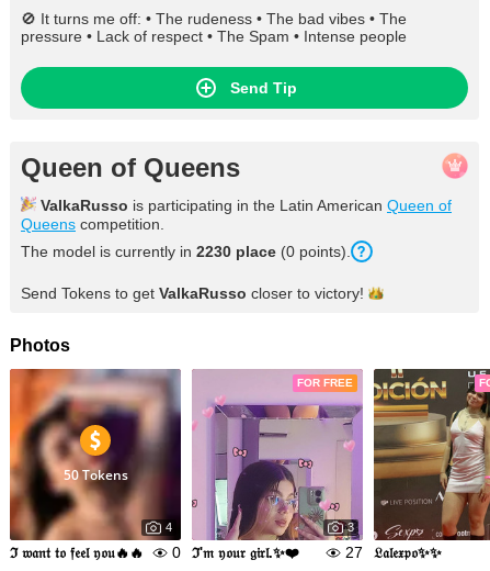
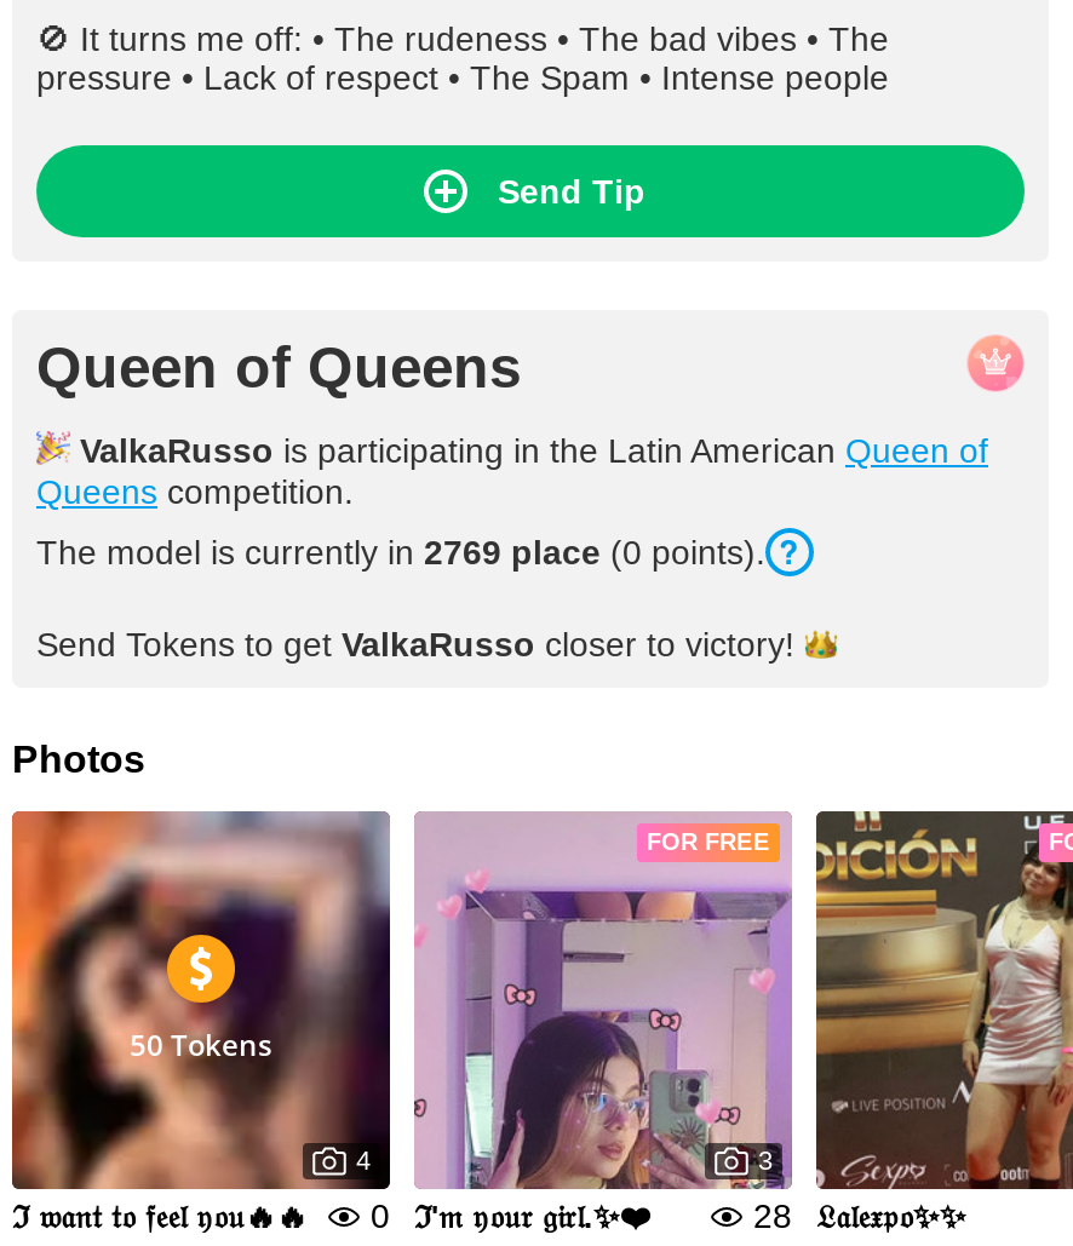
- The model is currently in 2230 place (0 points).
+ The model is currently in 2769 place (0 points).

- 27
+ 28
